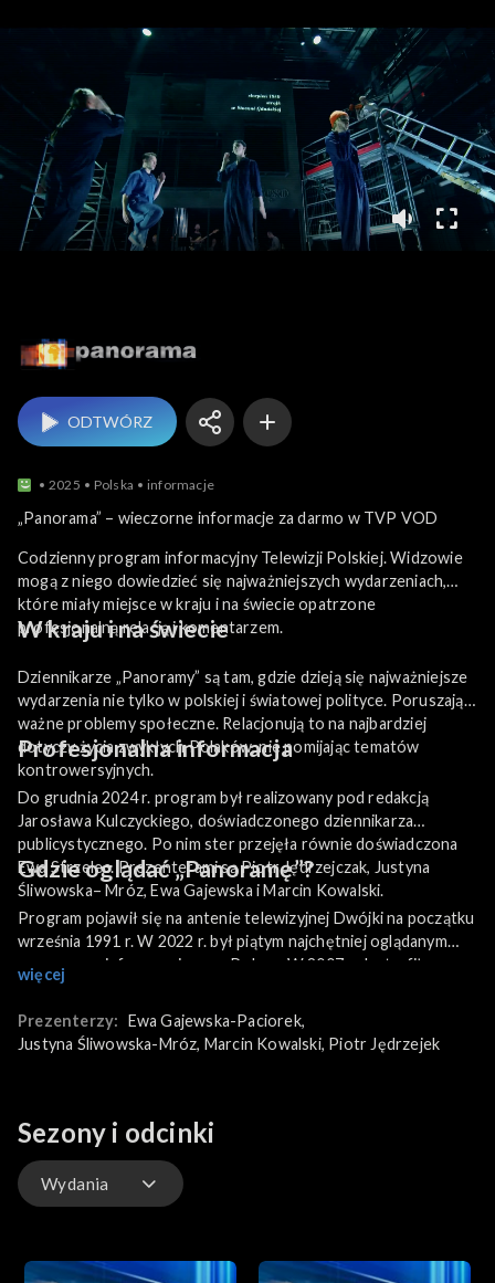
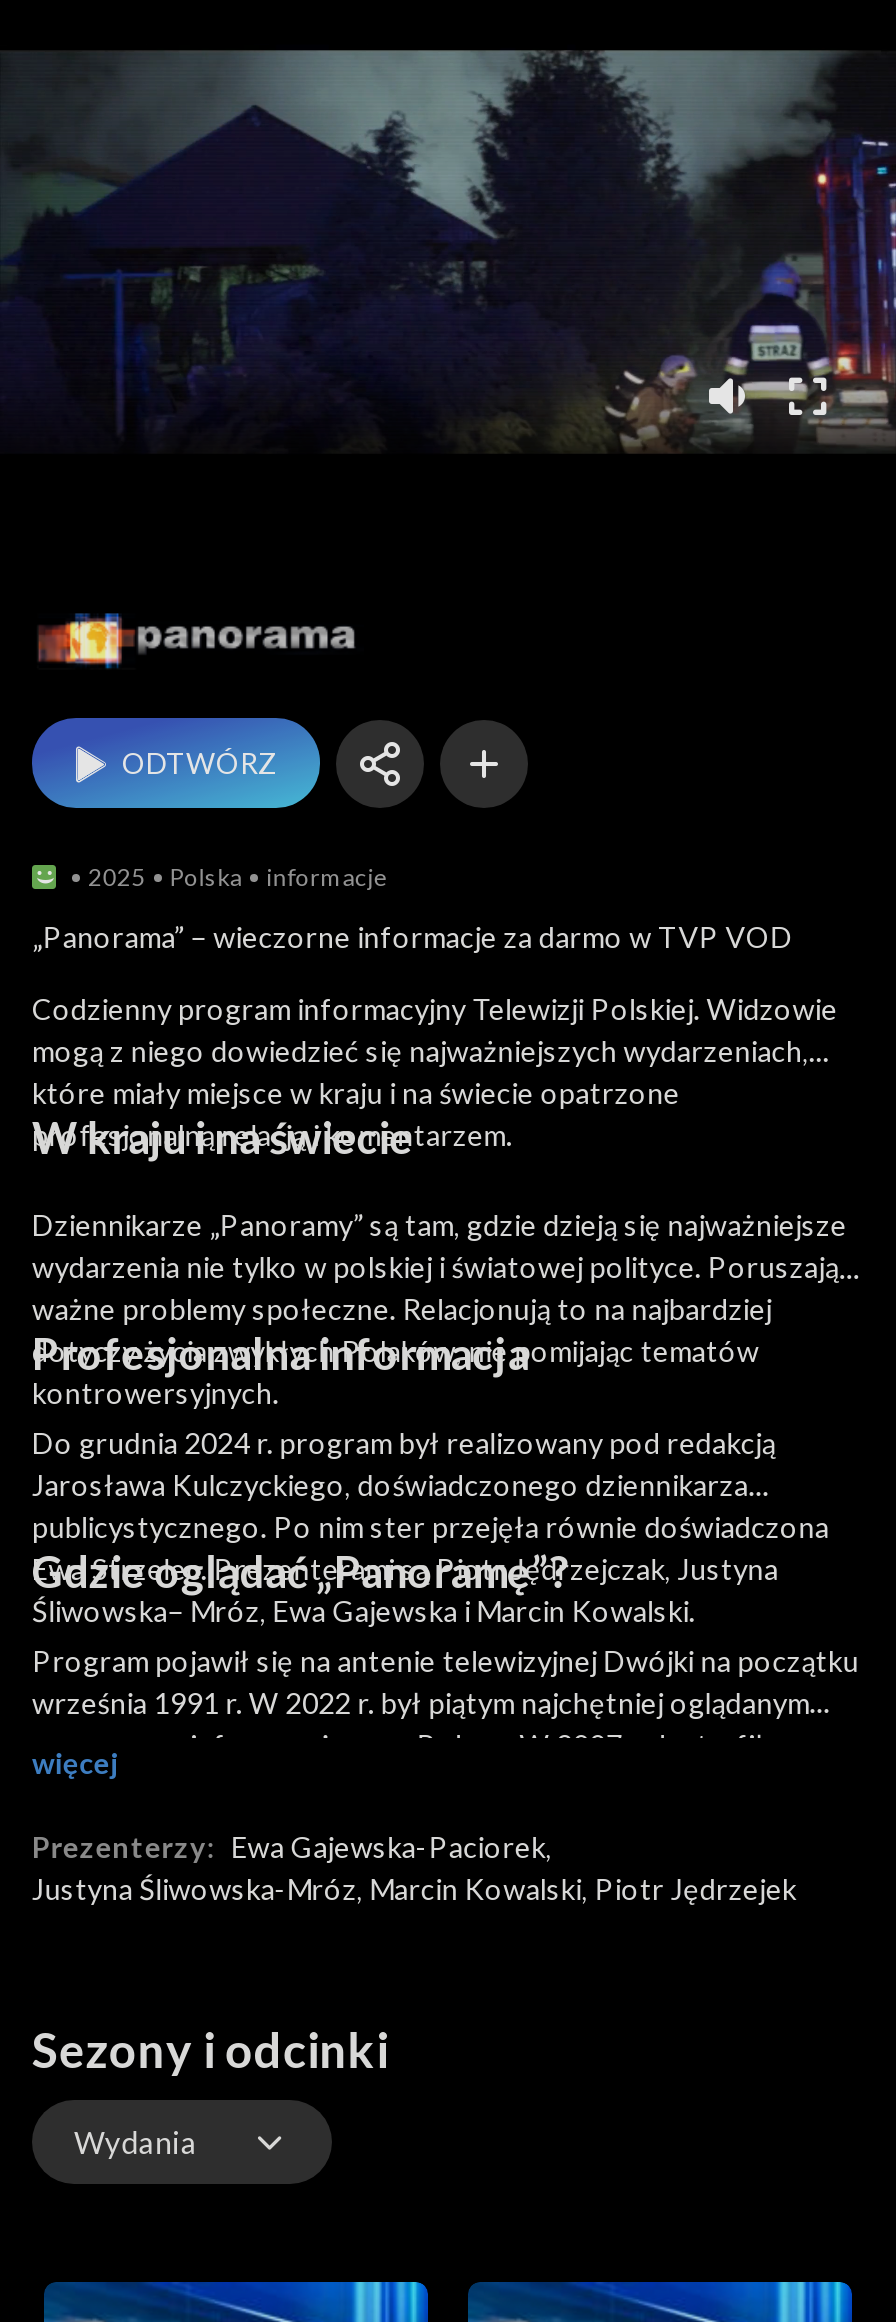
- [image]
+ [image]
